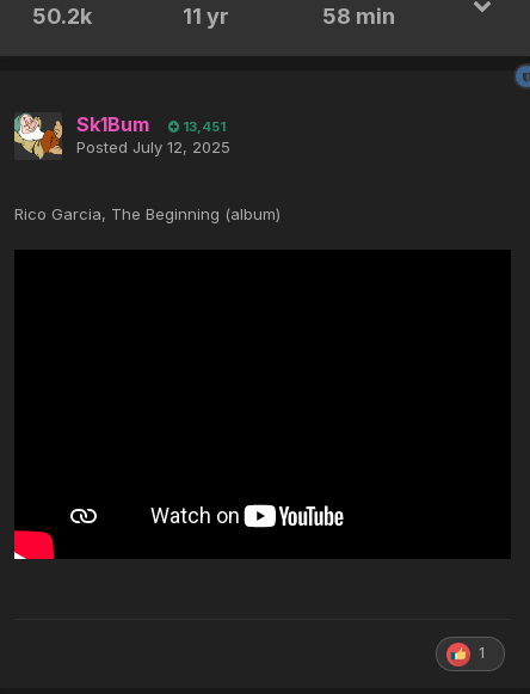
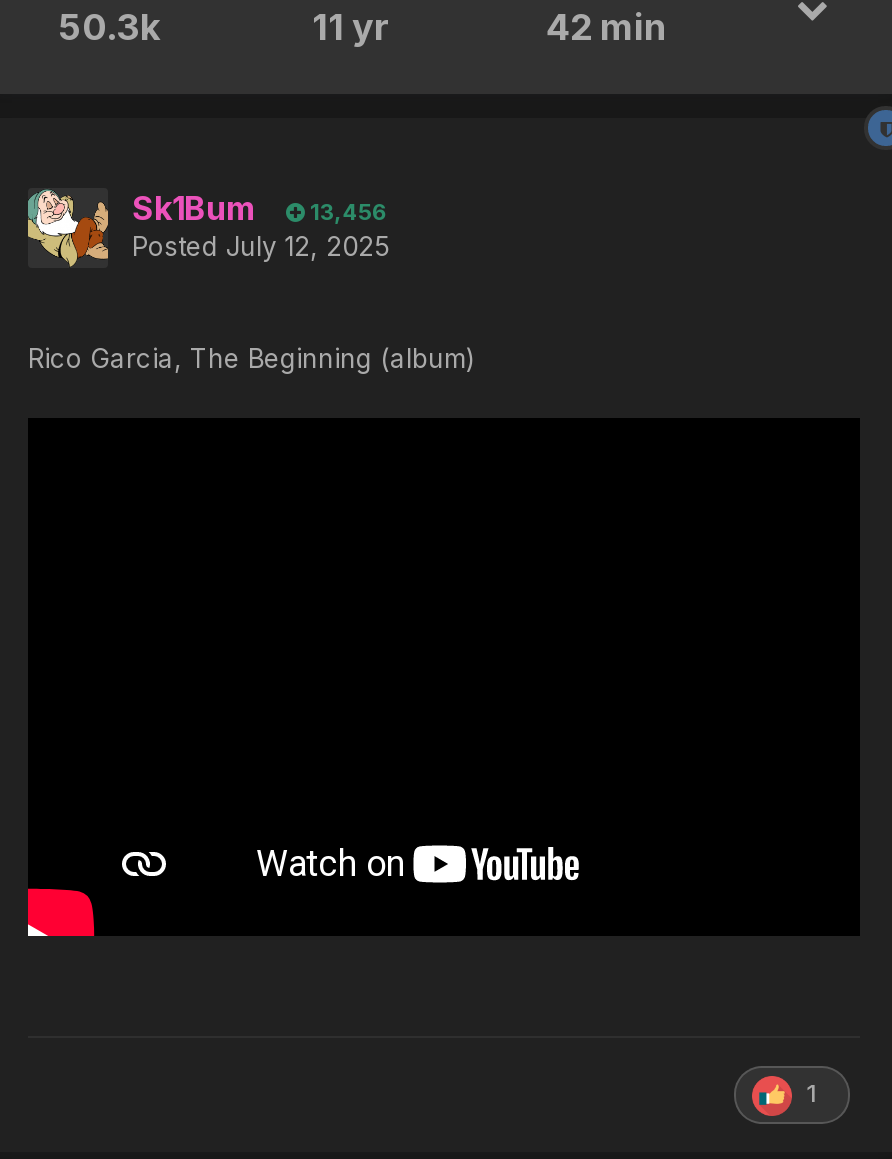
- 50.2k
+ 50.3k

- 58 min
+ 42 min

- Sk1Bum 13,451
+ Sk1Bum 13,456
